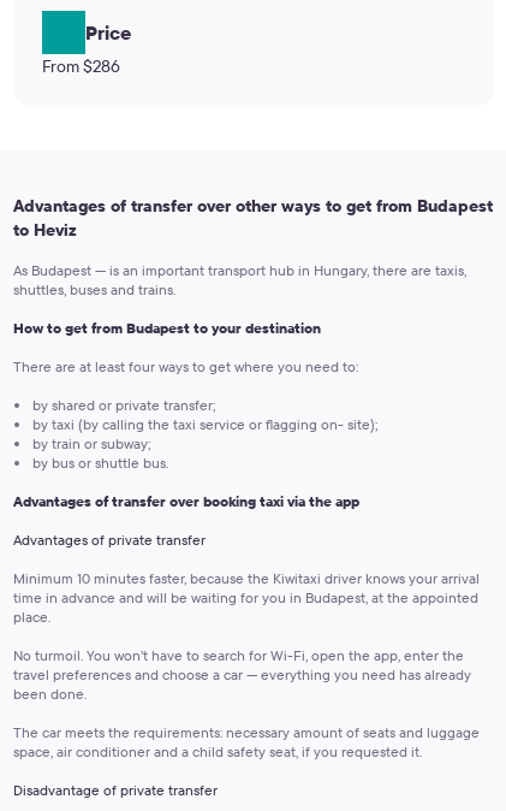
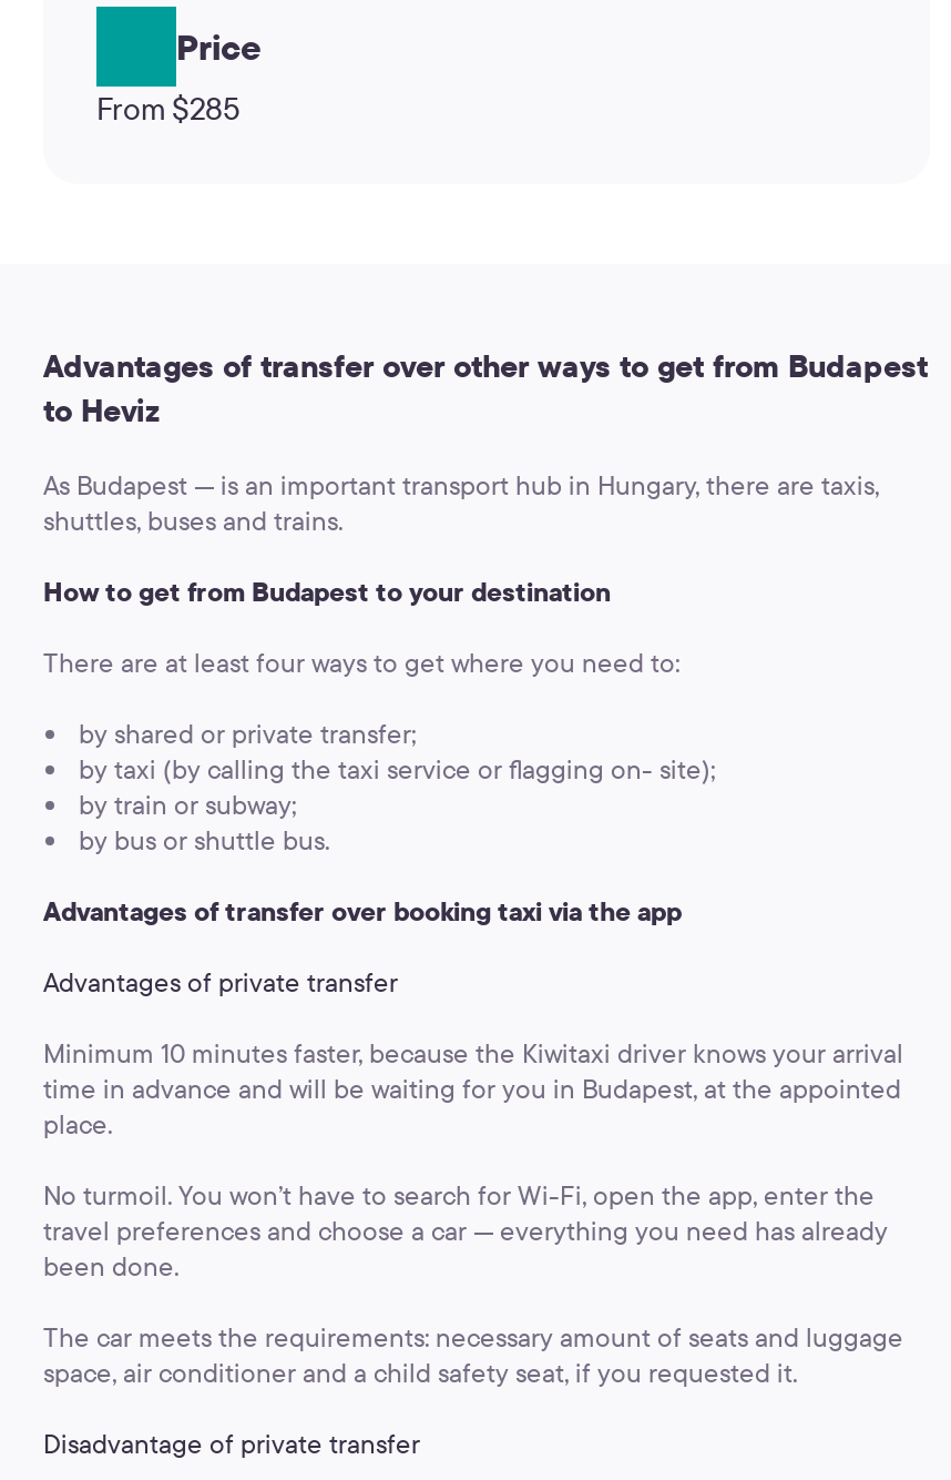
- From $286
+ From $285
